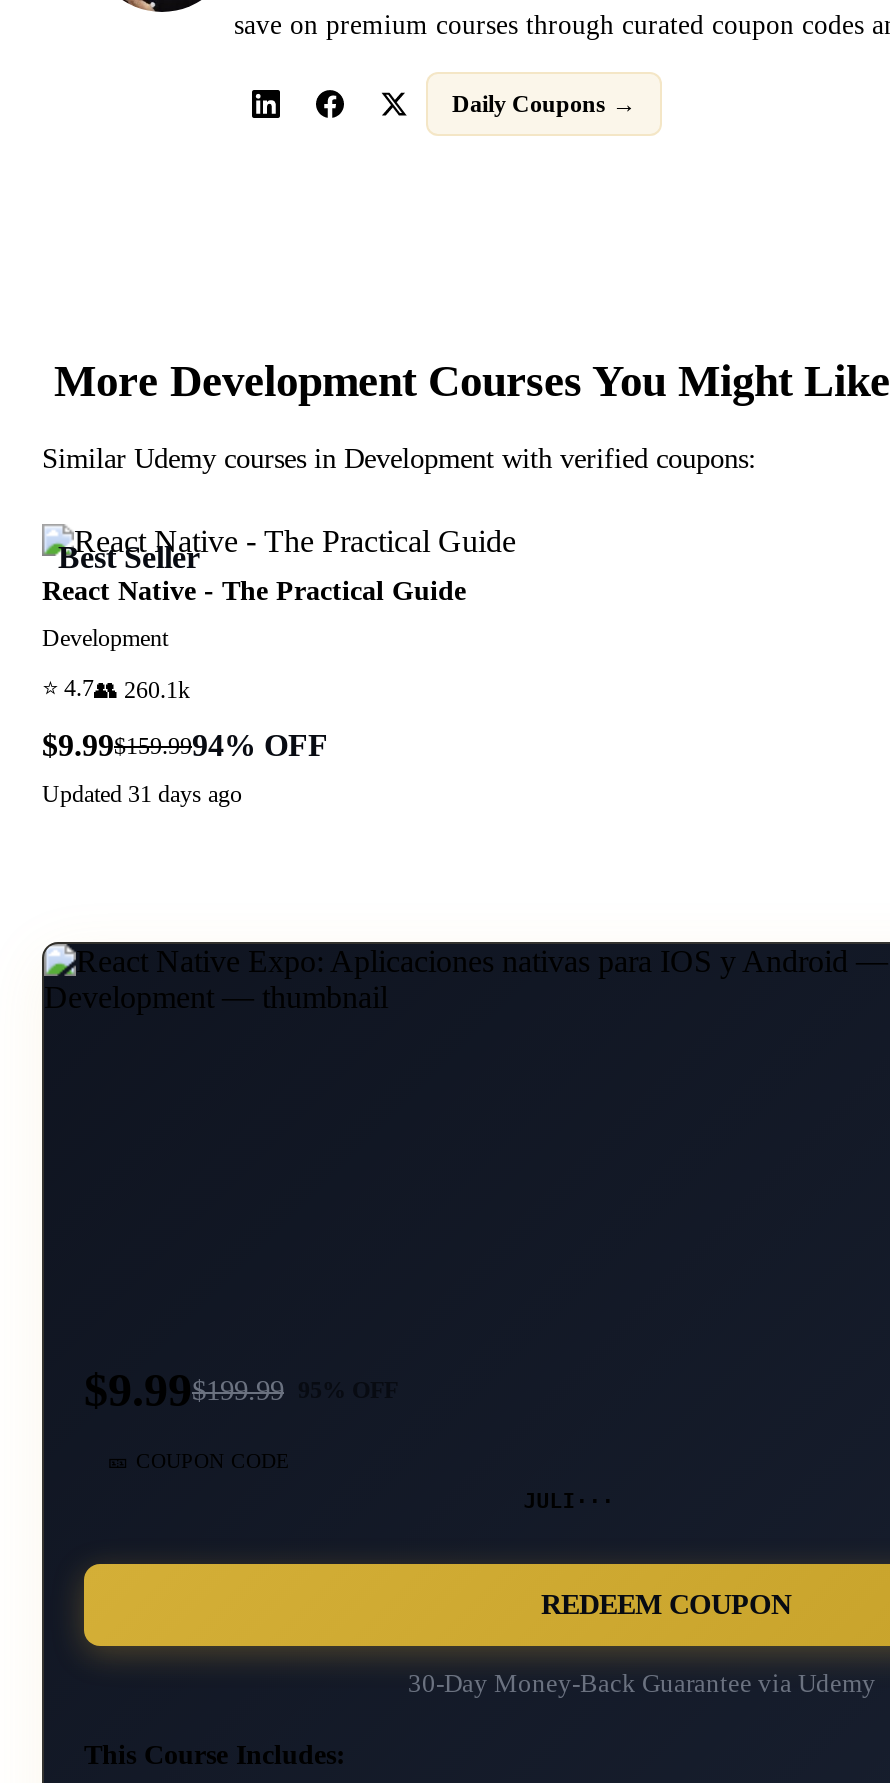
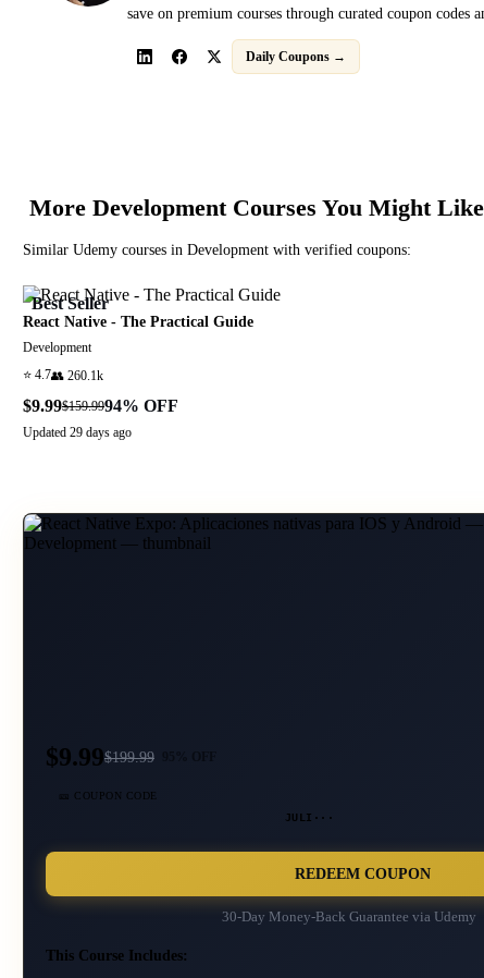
- Updated 31 days ago
+ Updated 29 days ago
